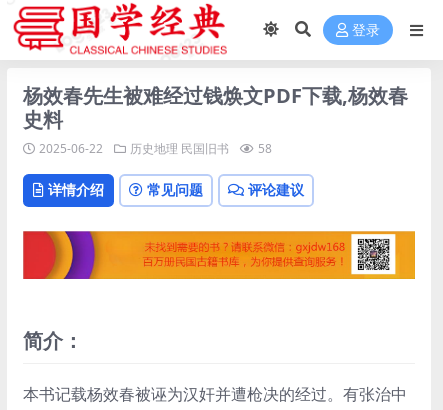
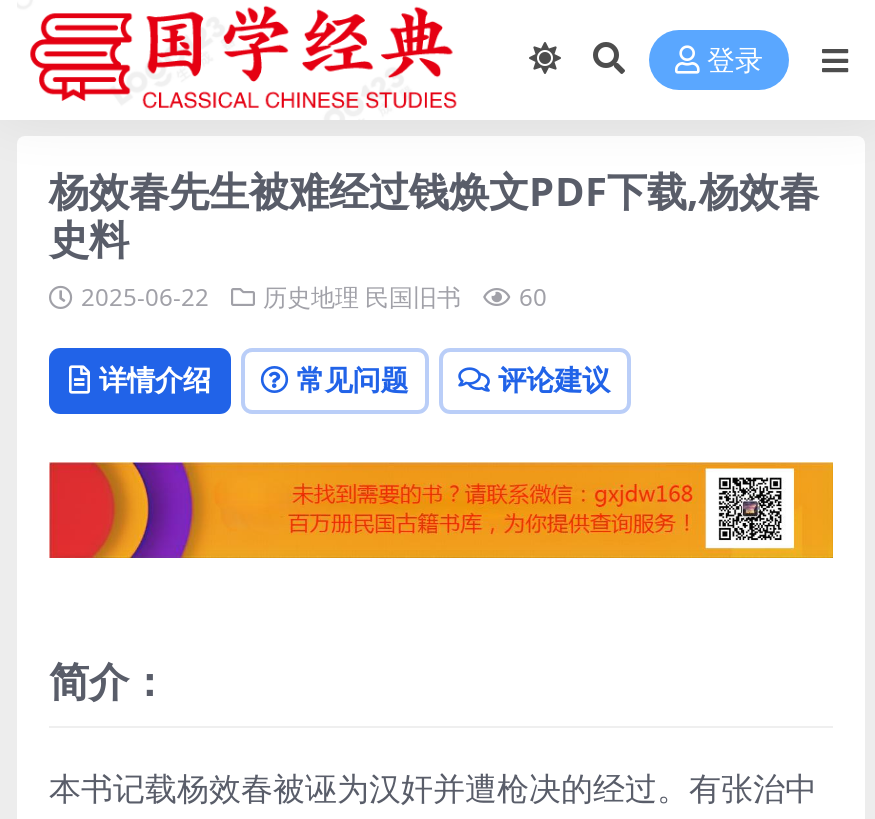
- 2025-06-22 历史地理 民国旧书 58
+ 2025-06-22 历史地理 民国旧书 60
